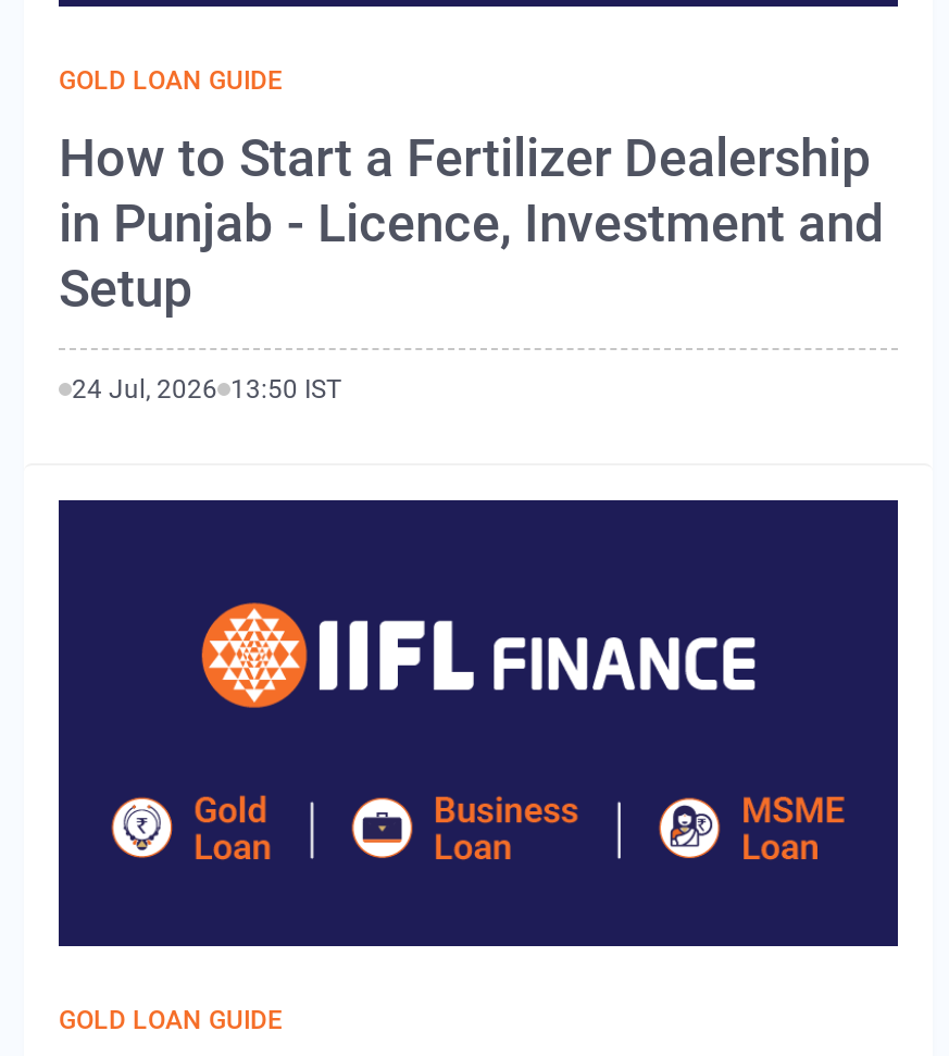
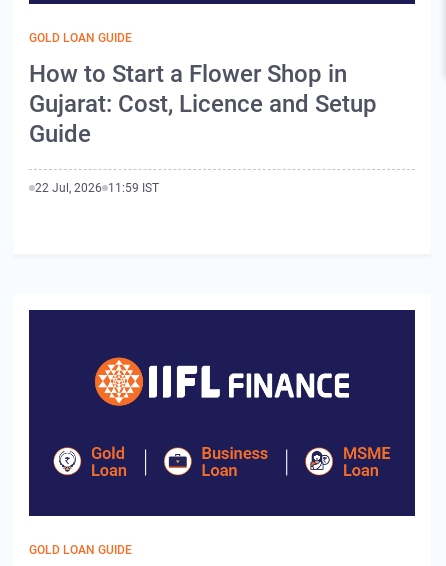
- How to Start a Fertilizer Dealership
- in Punjab - Licence, Investment and
- Setup
+ How to Start a Flower Shop in
+ Gujarat: Cost, Licence and Setup
+ Guide

- 24 Jul, 2026 13:50 IST
+ 22 Jul, 2026 11:59 IST
